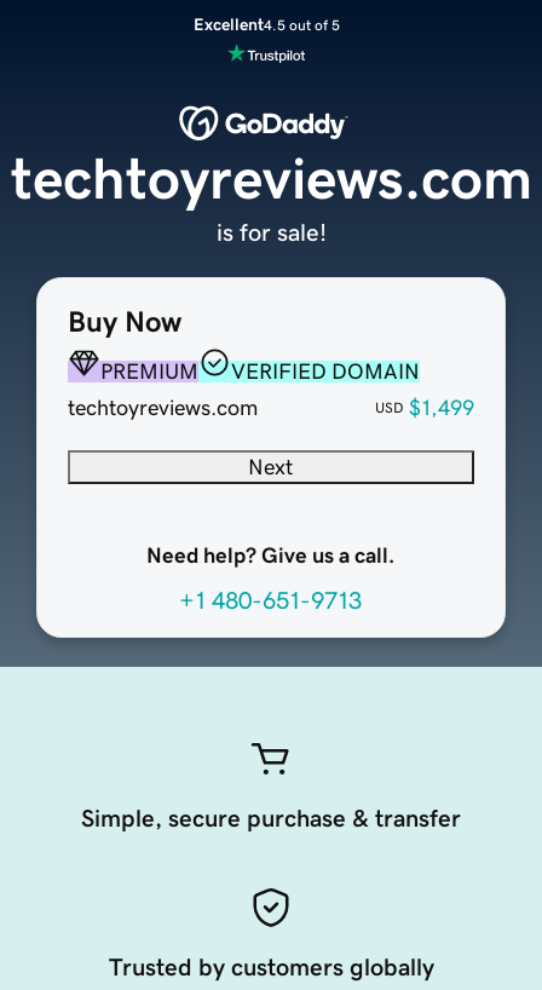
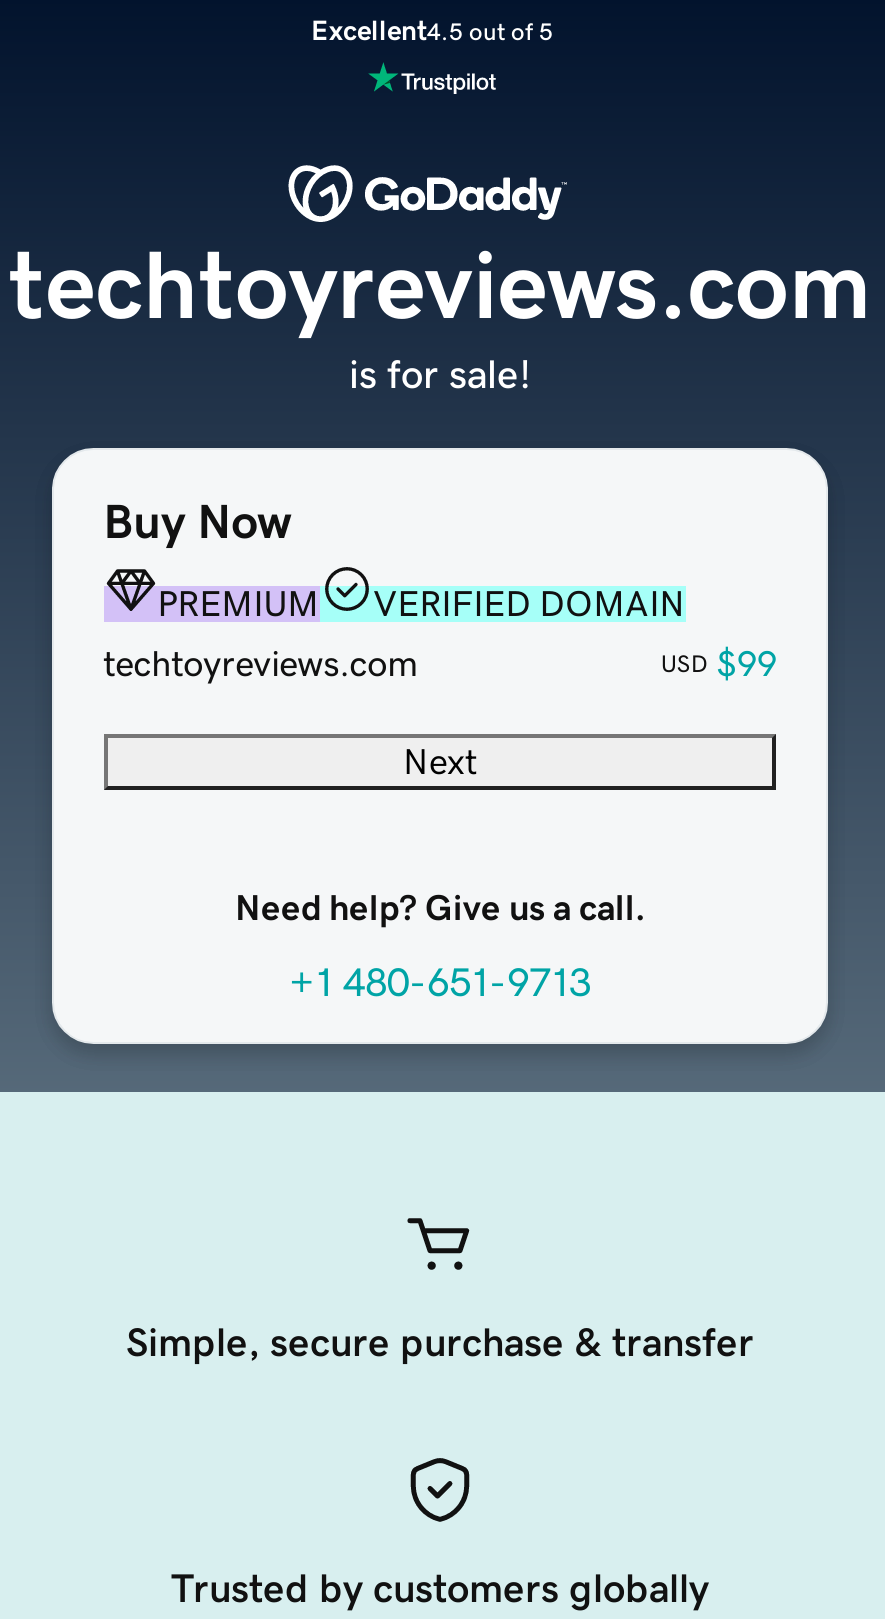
- USD $1,499
+ USD $99
